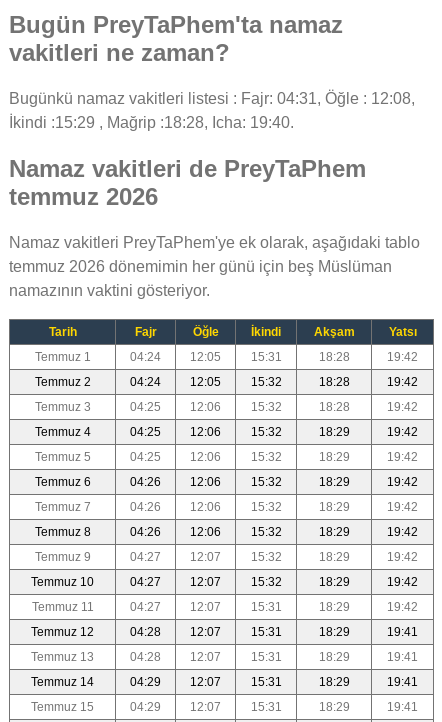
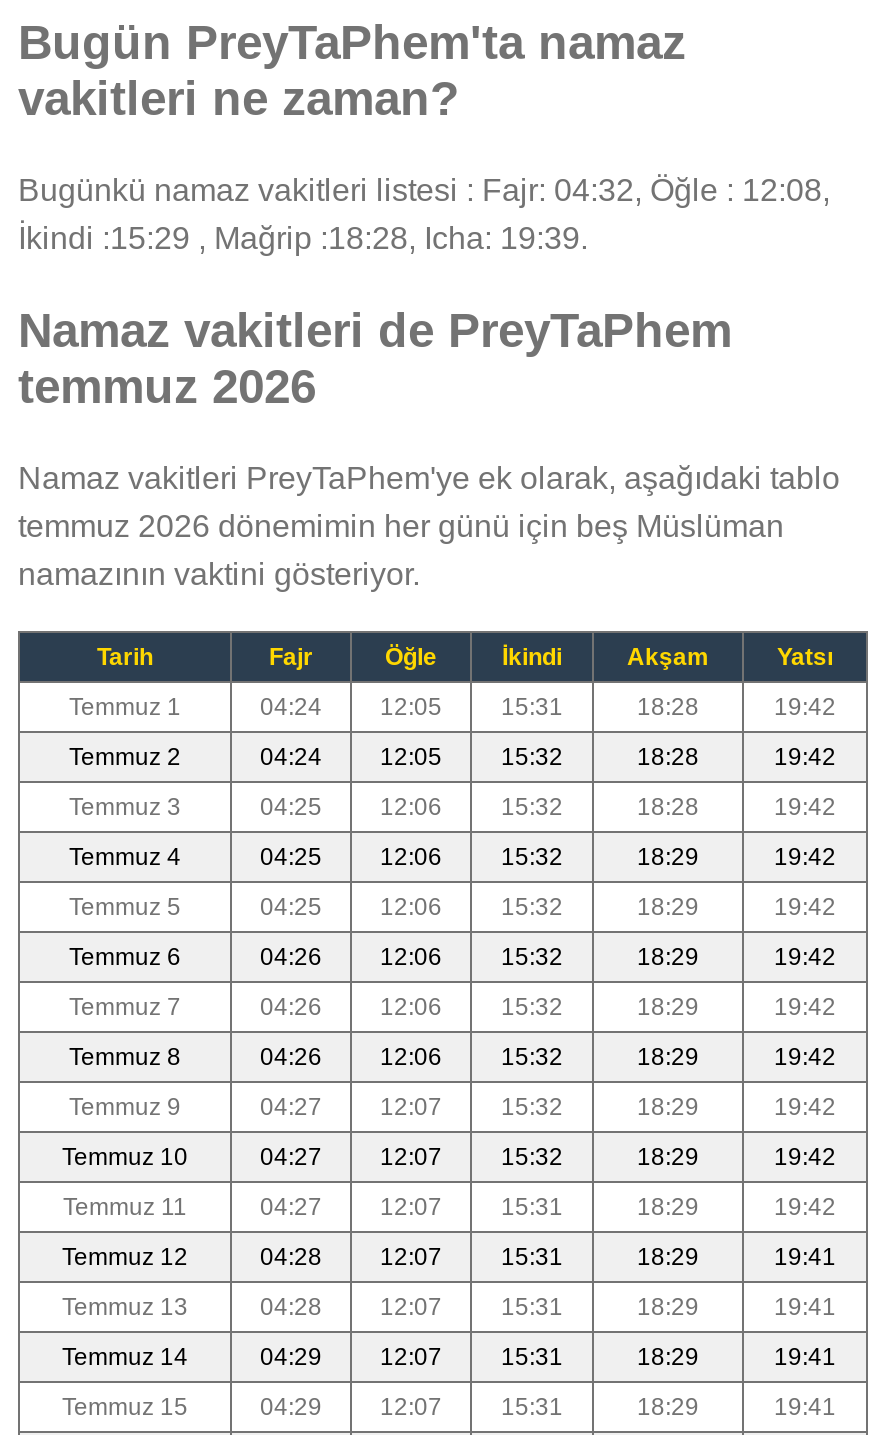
- Bugünkü namaz vakitleri listesi : Fajr: 04:31, Öğle : 12:08,
+ Bugünkü namaz vakitleri listesi : Fajr: 04:32, Öğle : 12:08,

- İkindi :15:29 , Mağrip :18:28, Icha: 19:40.
+ İkindi :15:29 , Mağrip :18:28, Icha: 19:39.
